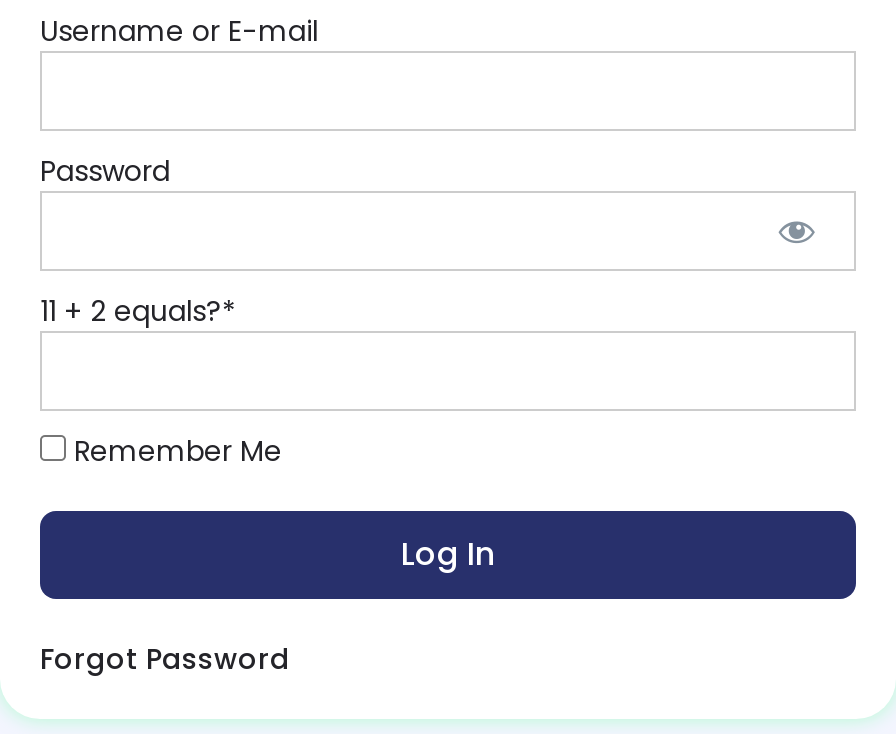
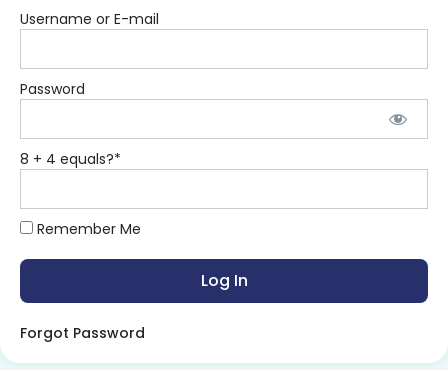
- 11 + 2 equals?*
+ 8 + 4 equals?*
